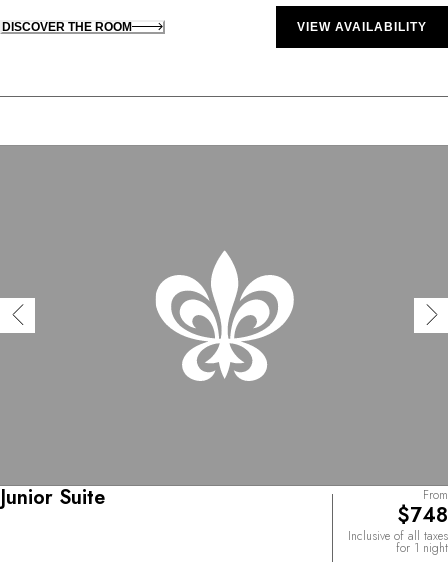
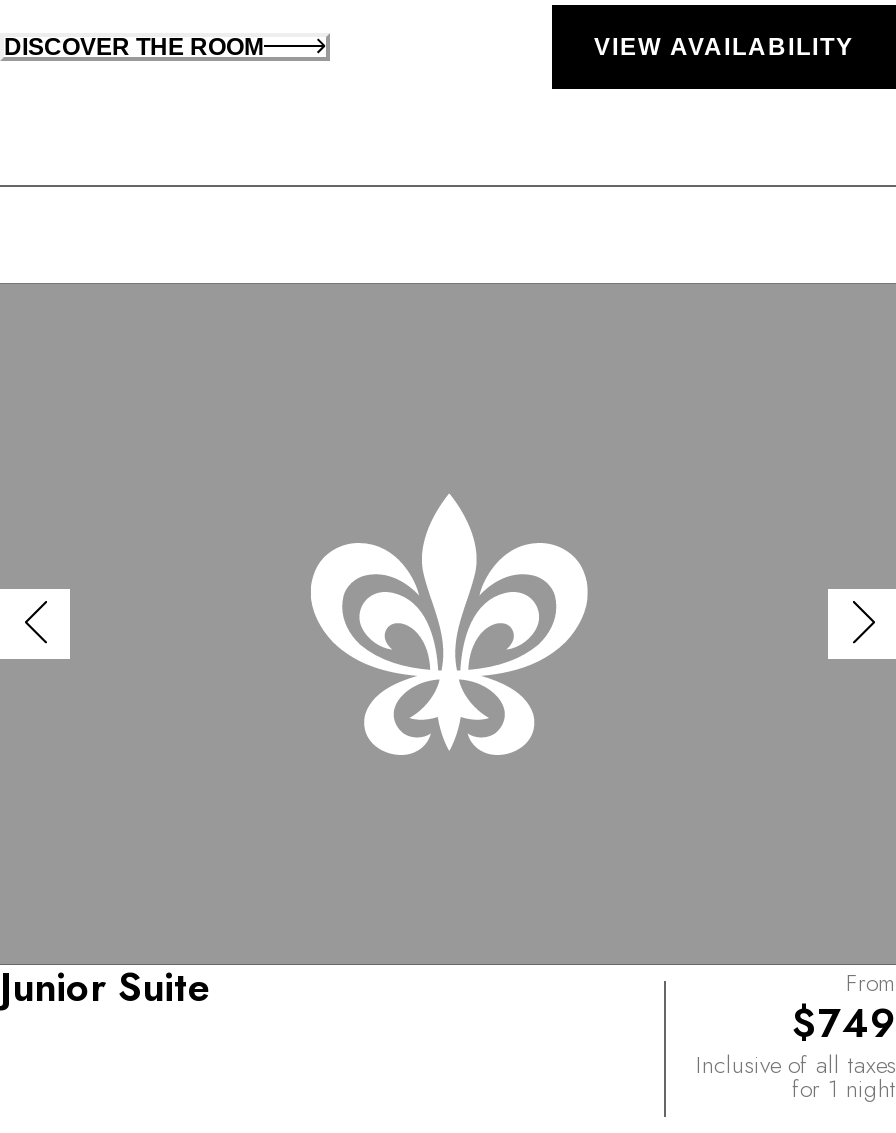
- $748
+ $749
